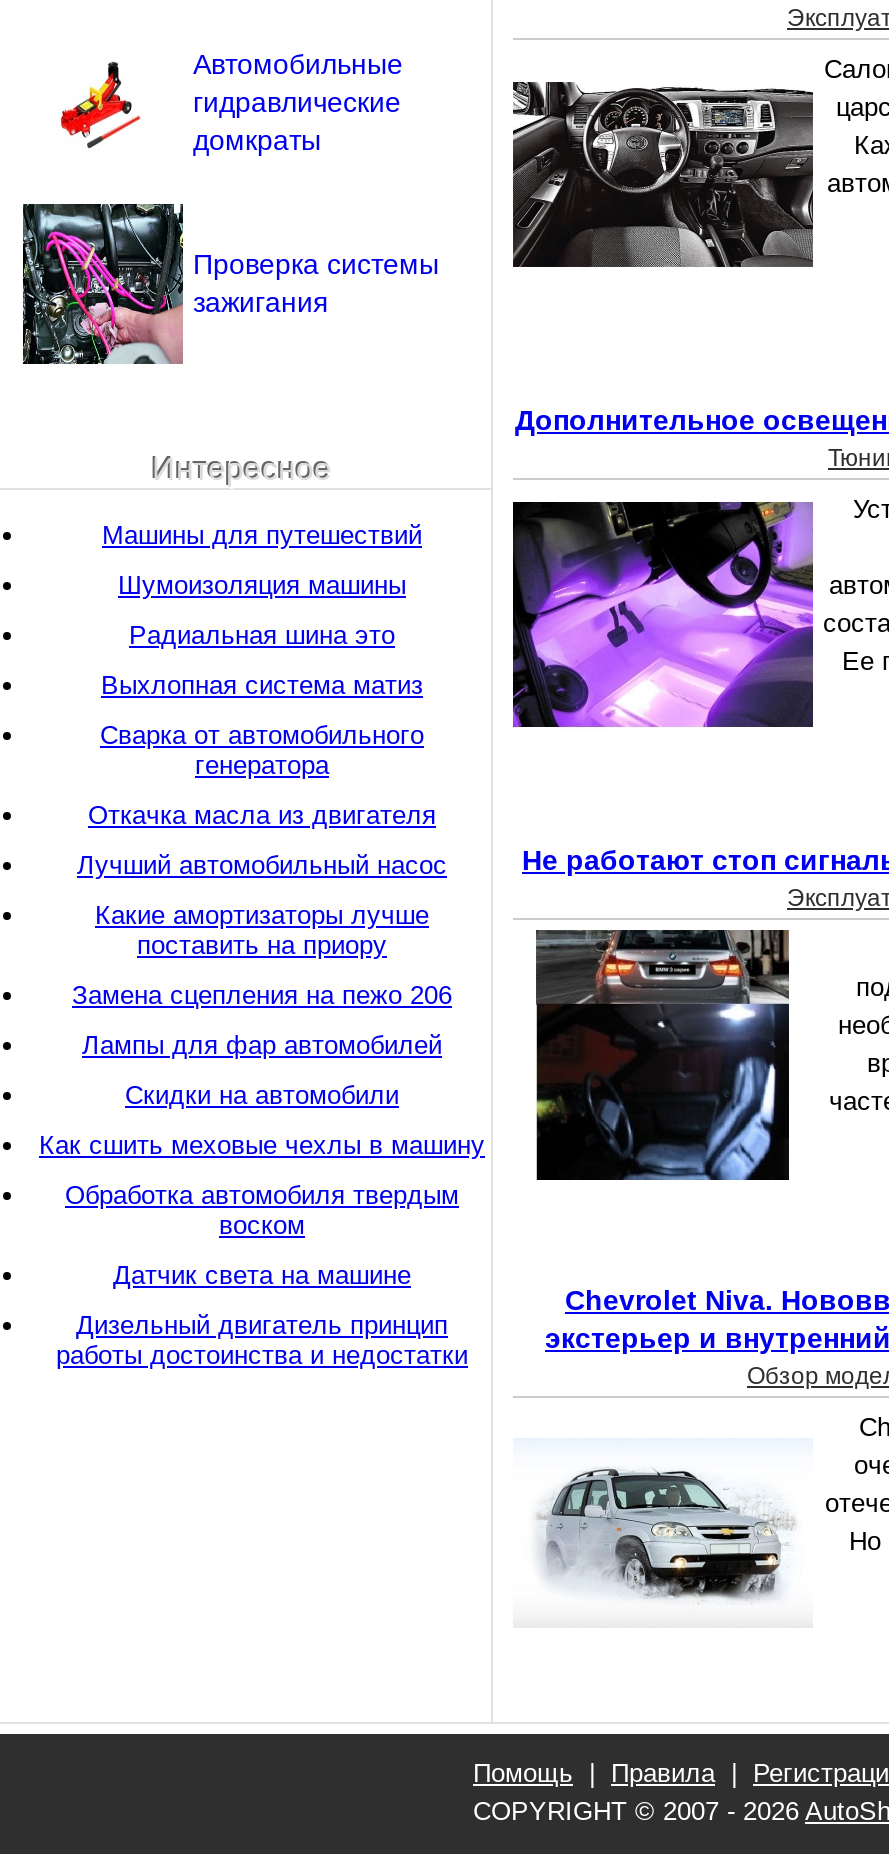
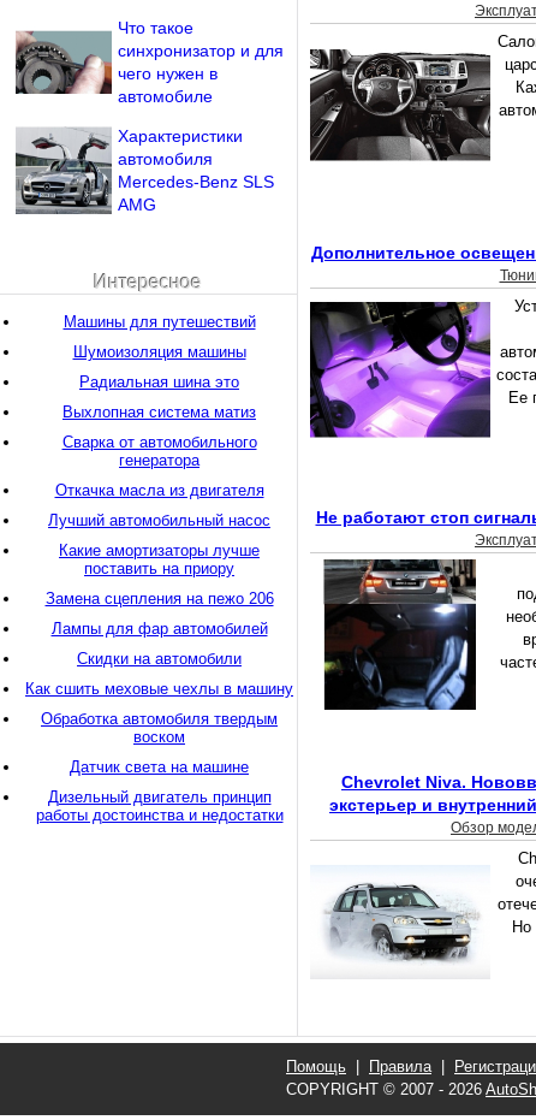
- [image]
- Автомобильные
- гидравлические
- домкраты
+ [image]
+ Что такое
+ синхронизатор и для
+ чего нужен в
+ автомобиле

- [image]
- Проверка системы
- зажигания
+ [image]
+ Характеристики
+ автомобиля
+ Mercedes-Benz SLS
+ AMG
